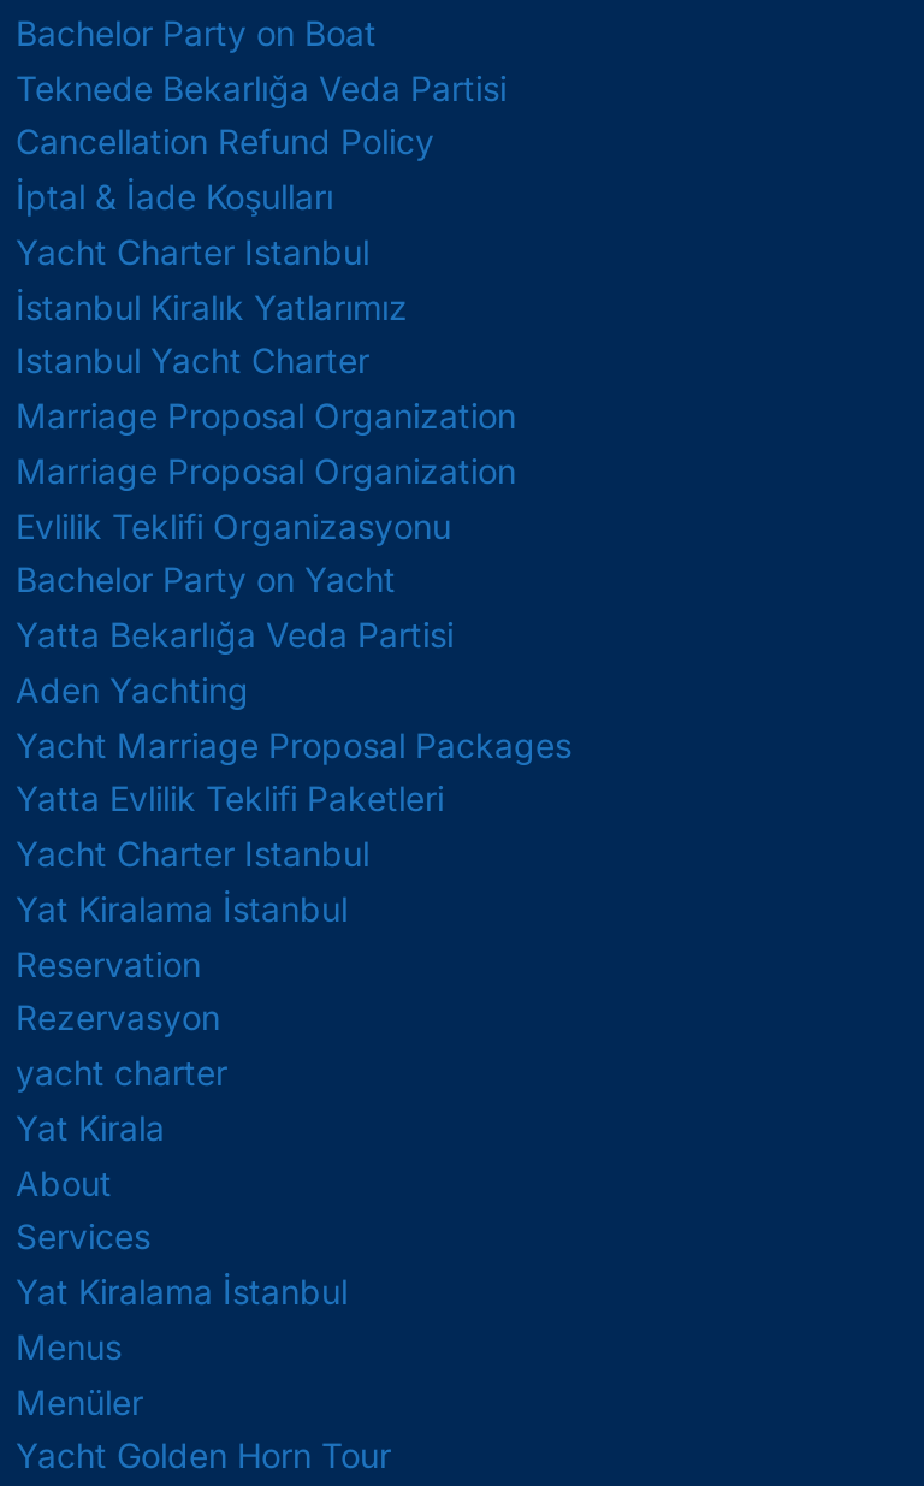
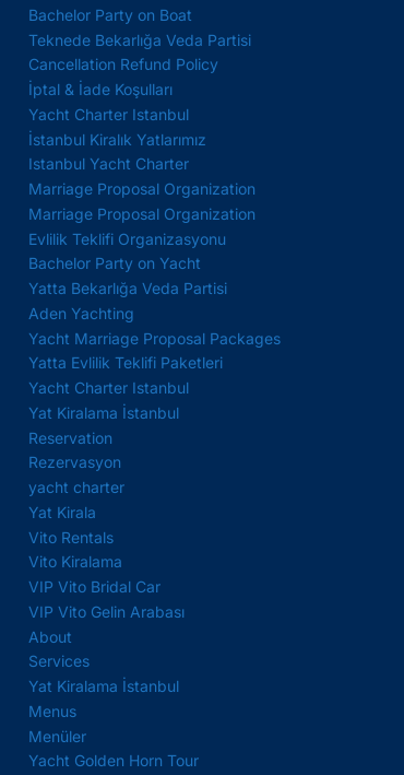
+ Vito Rentals
+ Vito Kiralama
+ VIP Vito Bridal Car
+ VIP Vito Gelin Arabası
